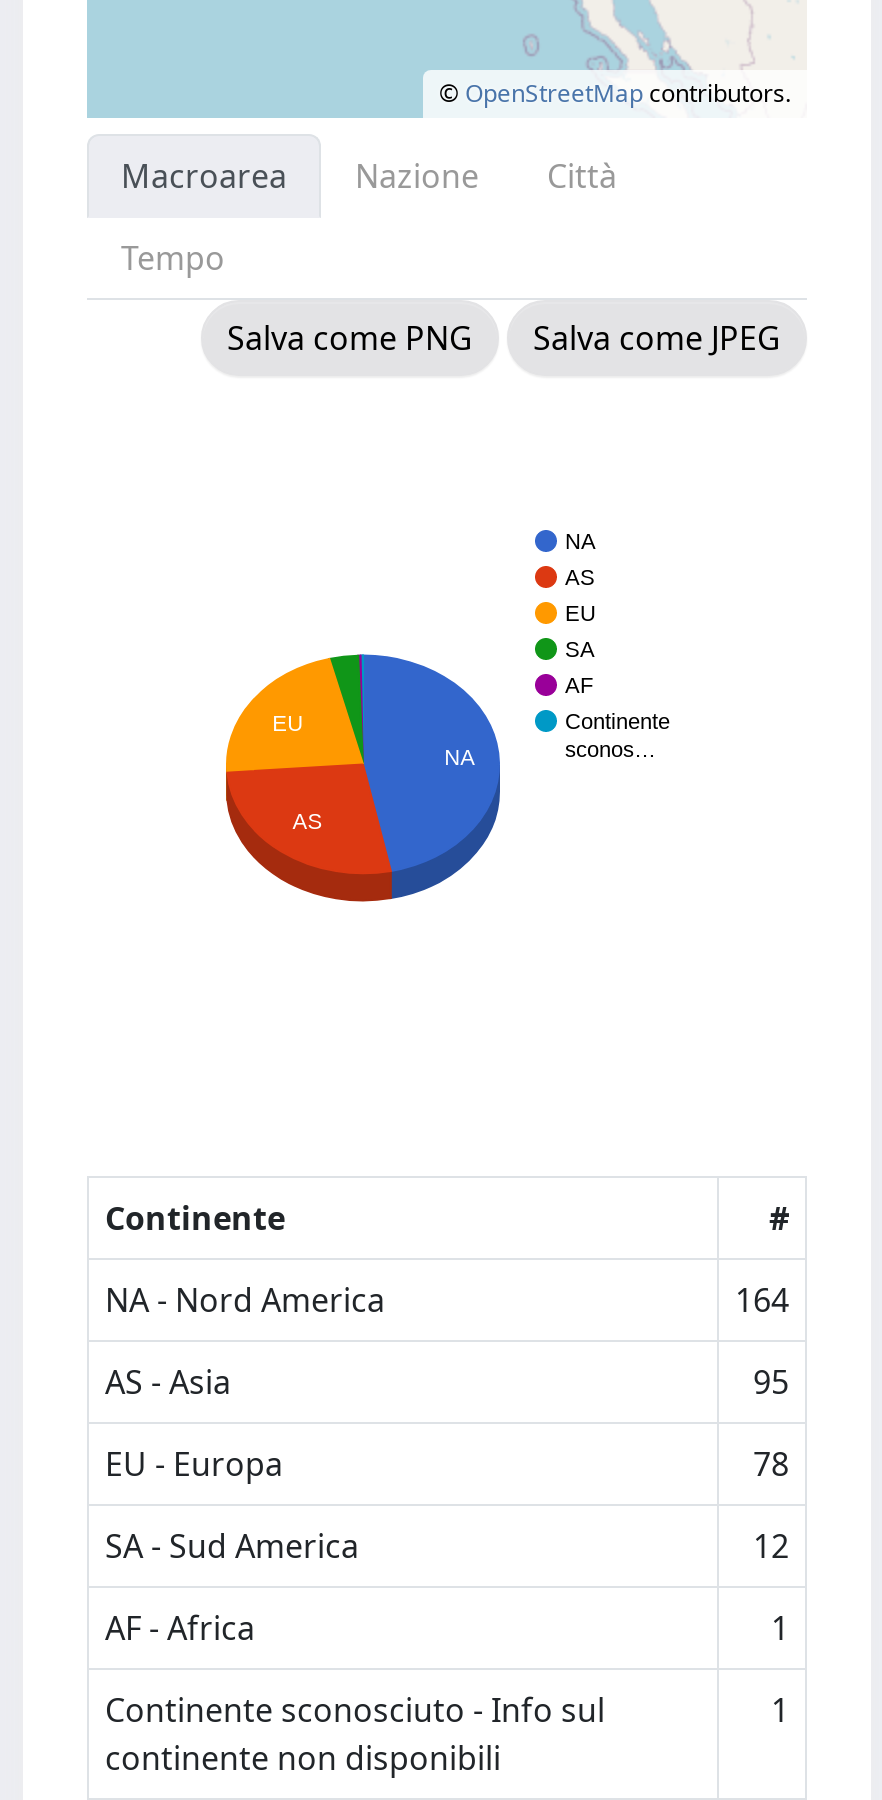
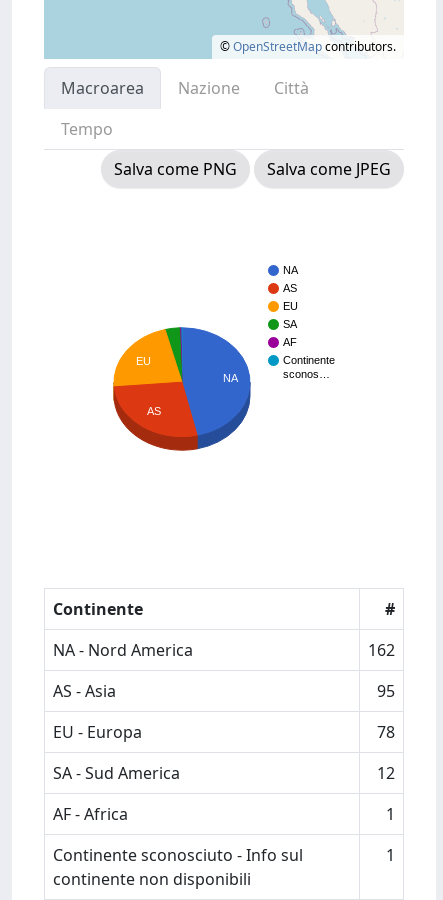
- 164
+ 162
